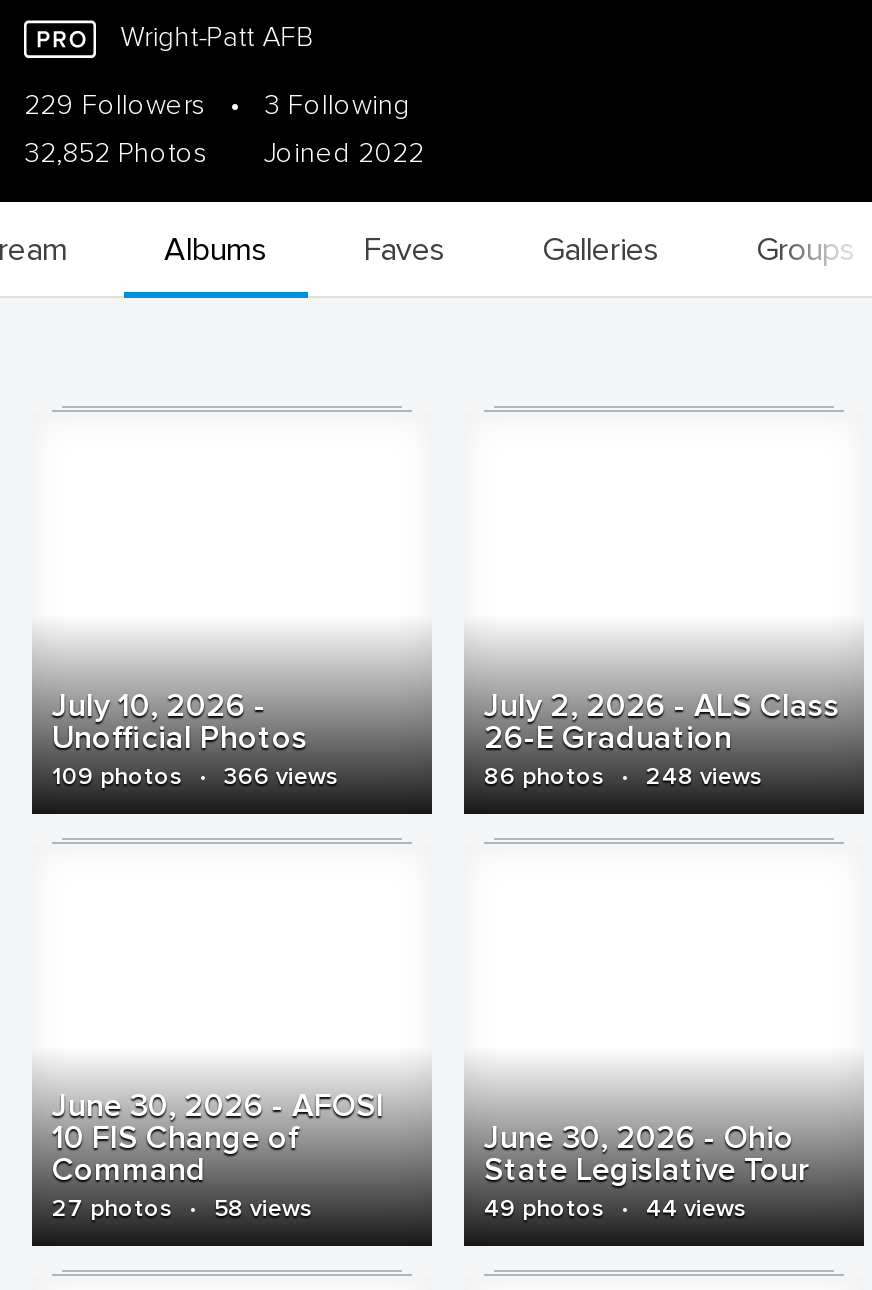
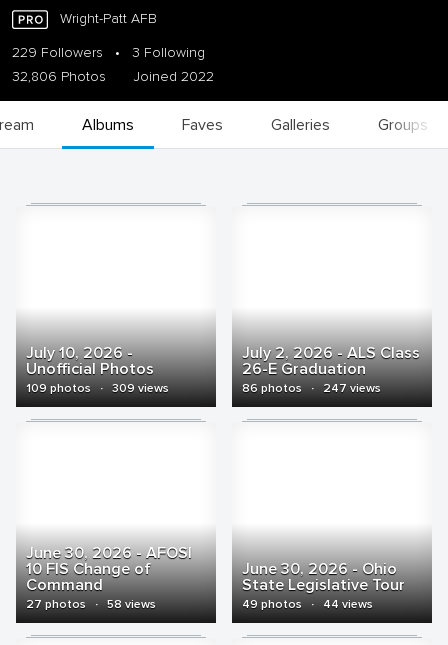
- 32,852 Photos Joined 2022
+ 32,806 Photos Joined 2022

- 109 photos · 366 views
+ 109 photos · 309 views

- 86 photos · 248 views
+ 86 photos · 247 views
